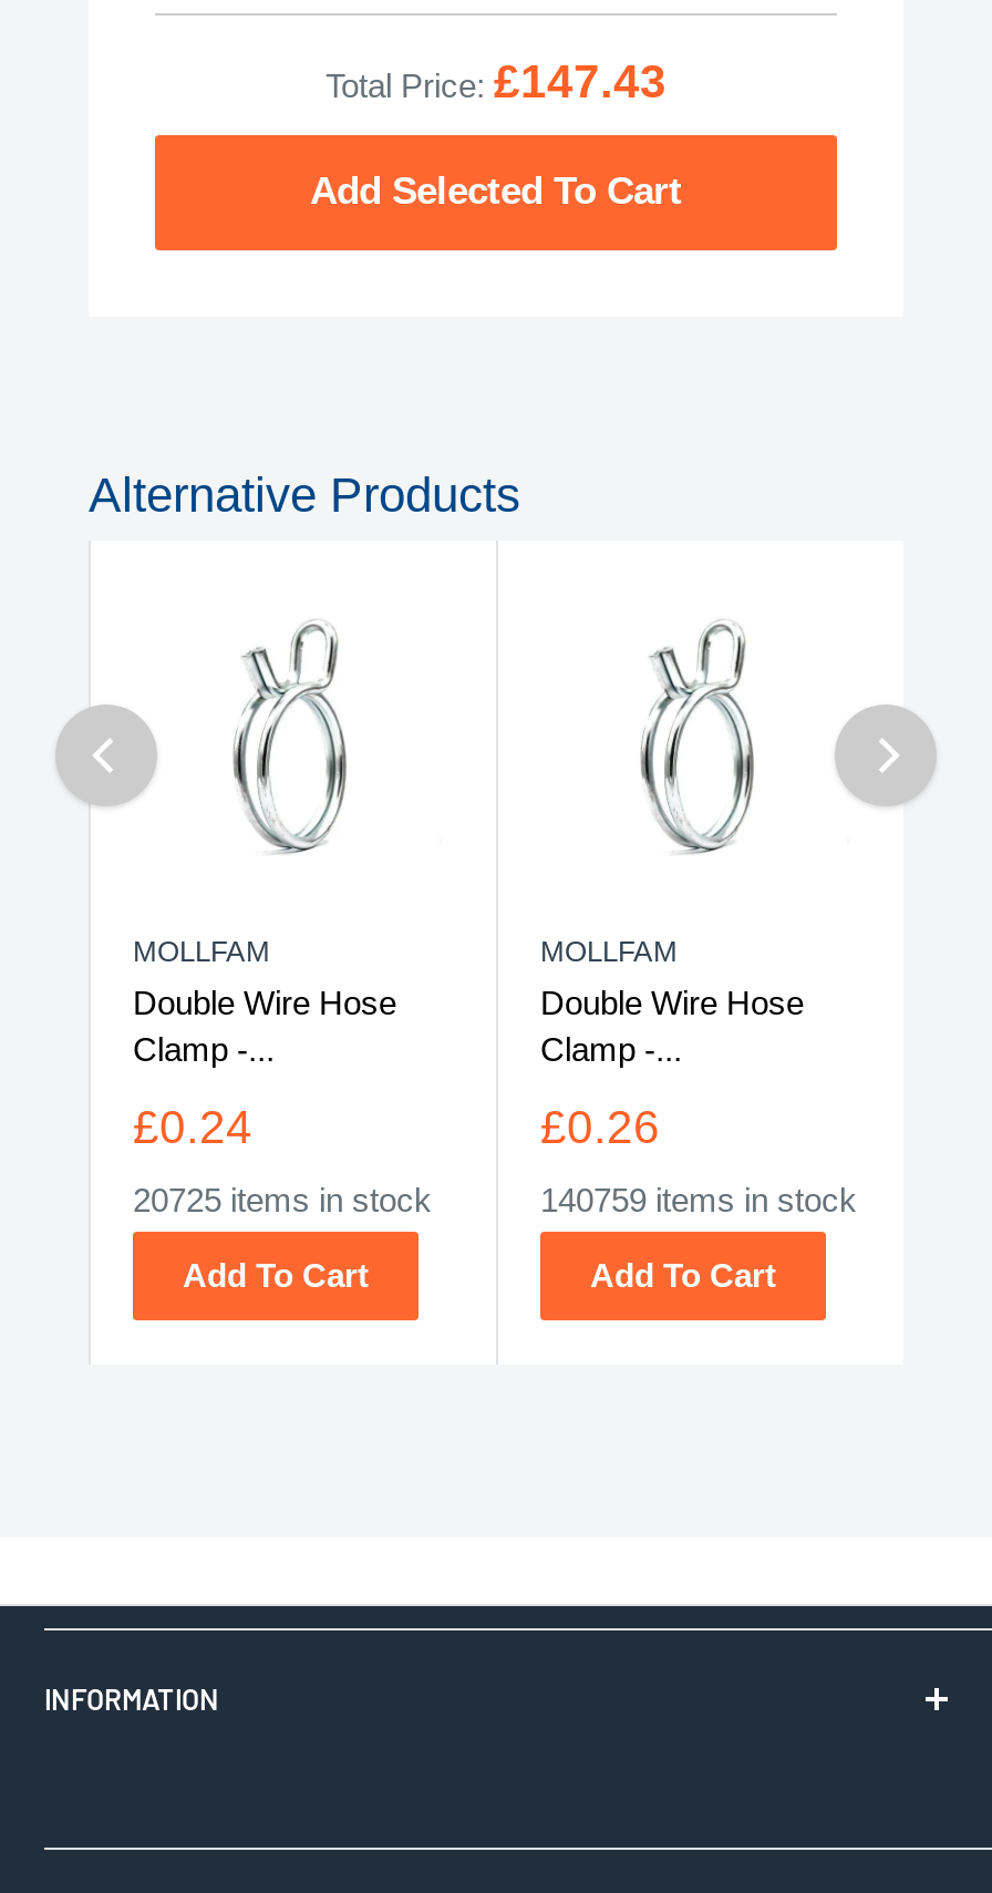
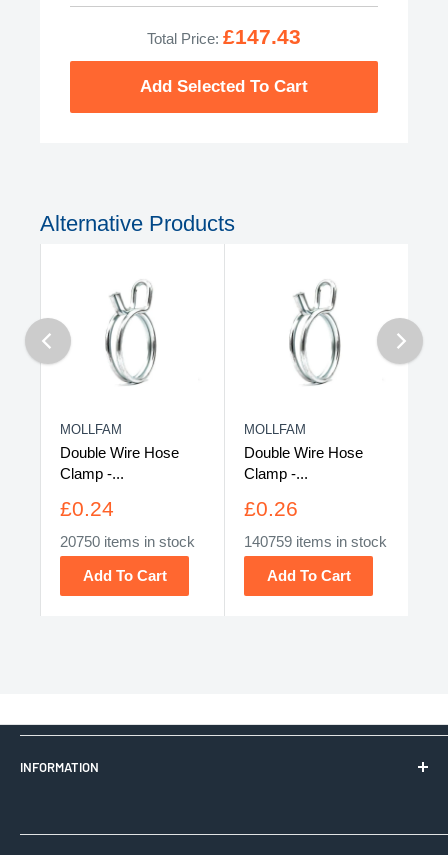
- 20725 items in stock
+ 20750 items in stock
